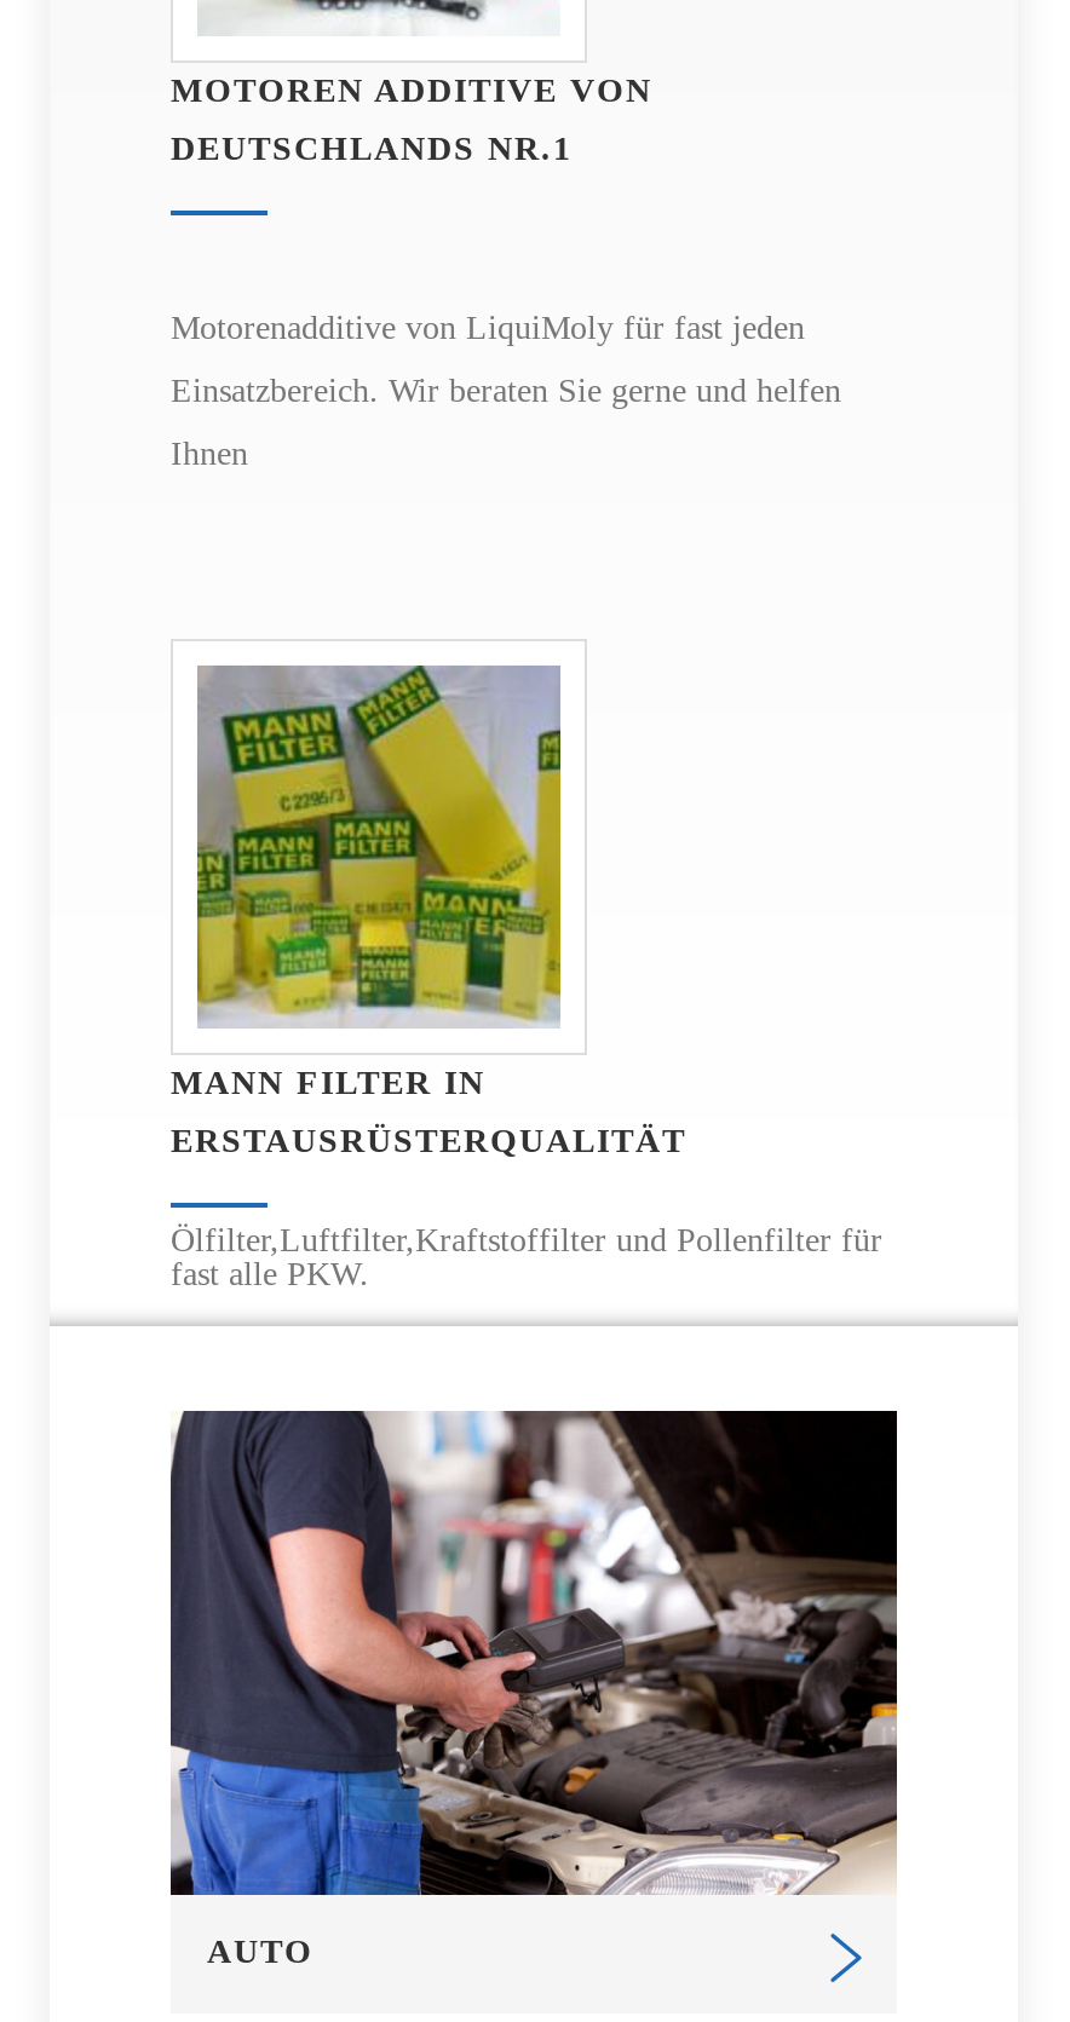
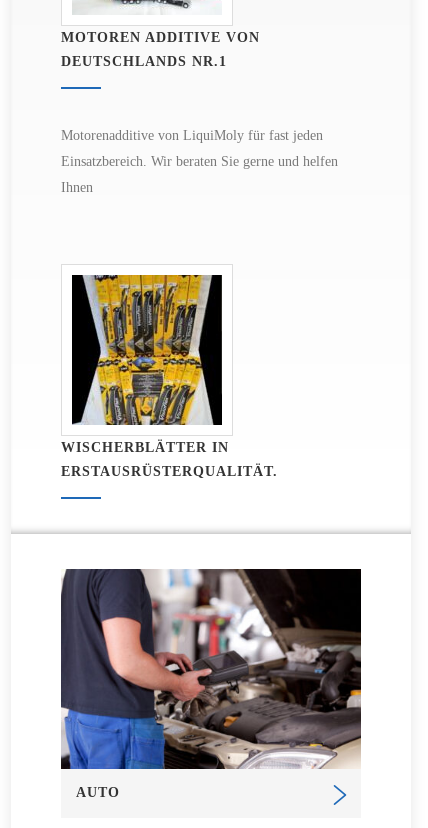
- [image]
- MANN FILTER IN
- ERSTAUSRÜSTERQUALITÄT
- Ölfilter,Luftfilter,Kraftstoffilter und Pollenfilter für
- fast alle PKW.
+ [image]
+ WISCHERBLÄTTER IN
+ ERSTAUSRÜSTERQUALITÄT.
